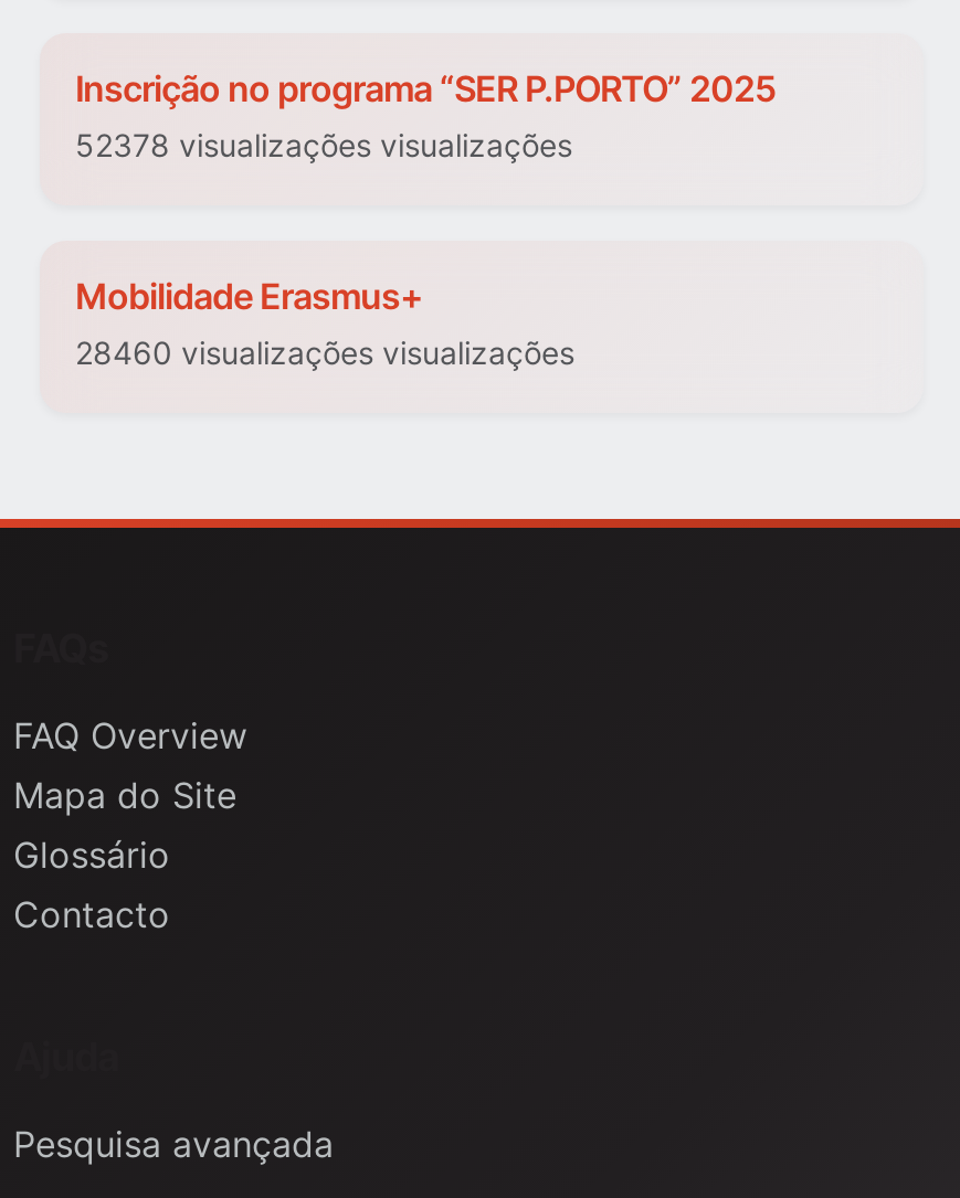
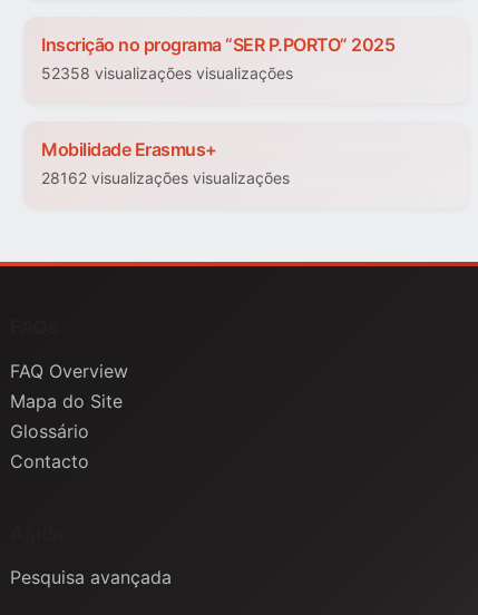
- 52378 visualizações visualizações
+ 52358 visualizações visualizações

- 28460 visualizações visualizações
+ 28162 visualizações visualizações
